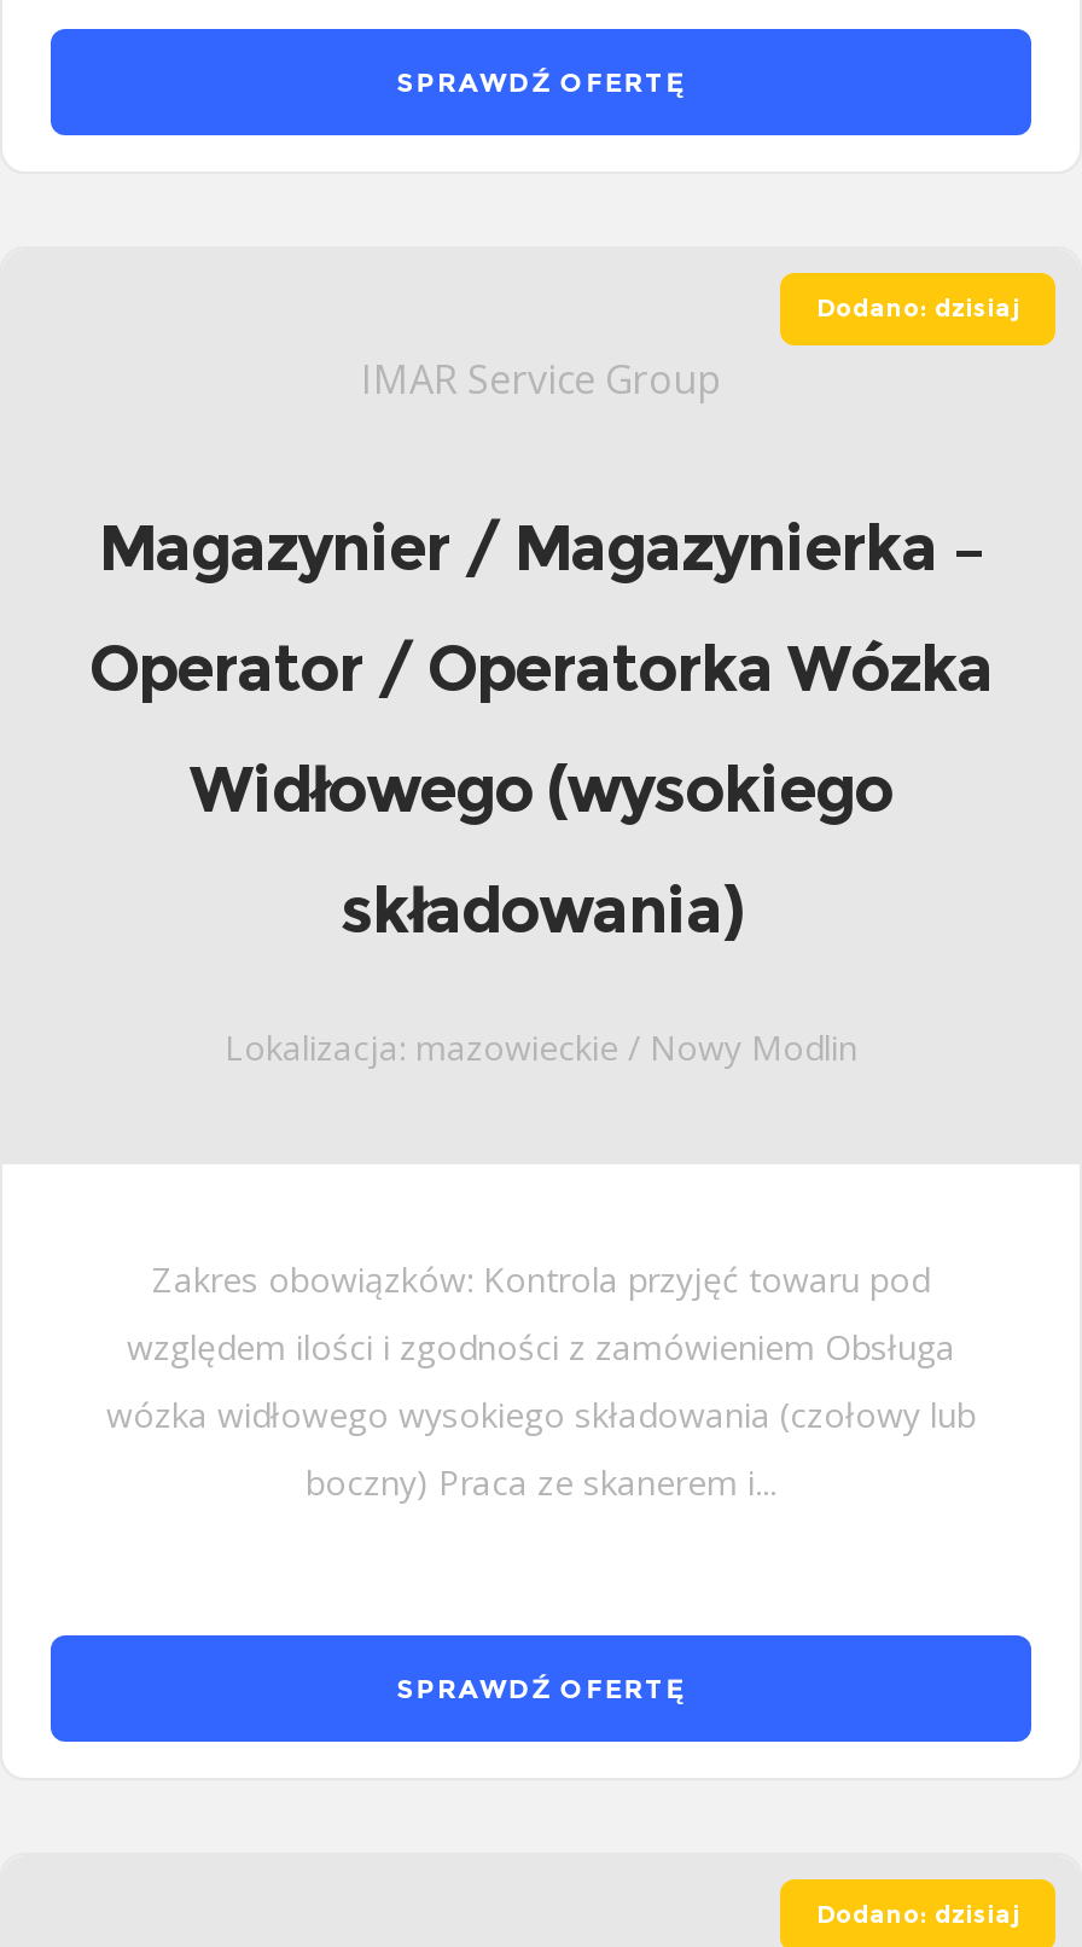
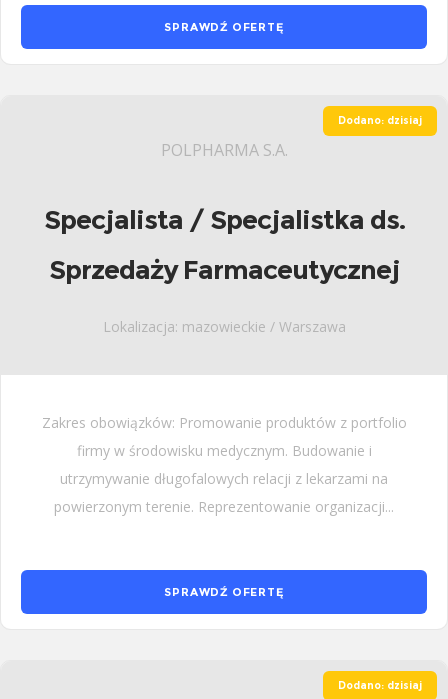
- IMAR Service Group
- Magazynier / Magazynierka –
- Operator / Operatorka Wózka
- Widłowego (wysokiego
- składowania)
- Lokalizacja: mazowieckie / Nowy Modlin
+ POLPHARMA S.A.
+ Specjalista / Specjalistka ds.
+ Sprzedaży Farmaceutycznej
+ Lokalizacja: mazowieckie / Warszawa

- Zakres obowiązków: Kontrola przyjęć towaru pod
- względem ilości i zgodności z zamówieniem Obsługa
- wózka widłowego wysokiego składowania (czołowy lub
- boczny) Praca ze skanerem i...
+ Zakres obowiązków: Promowanie produktów z portfolio
+ firmy w środowisku medycznym. Budowanie i
+ utrzymywanie długofalowych relacji z lekarzami na
+ powierzonym terenie. Reprezentowanie organizacji...
